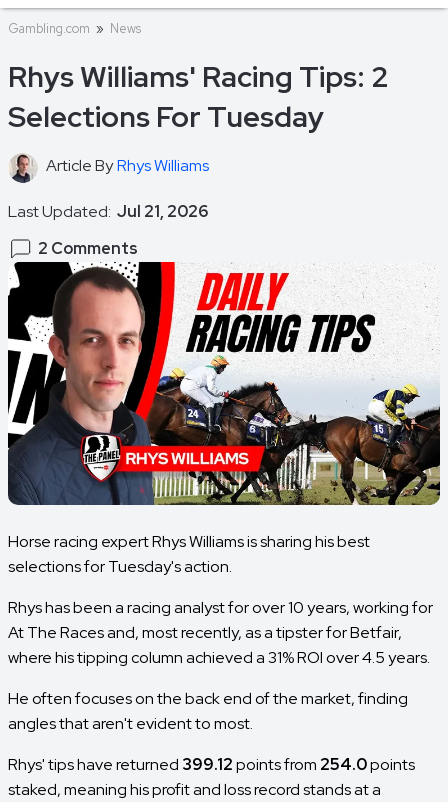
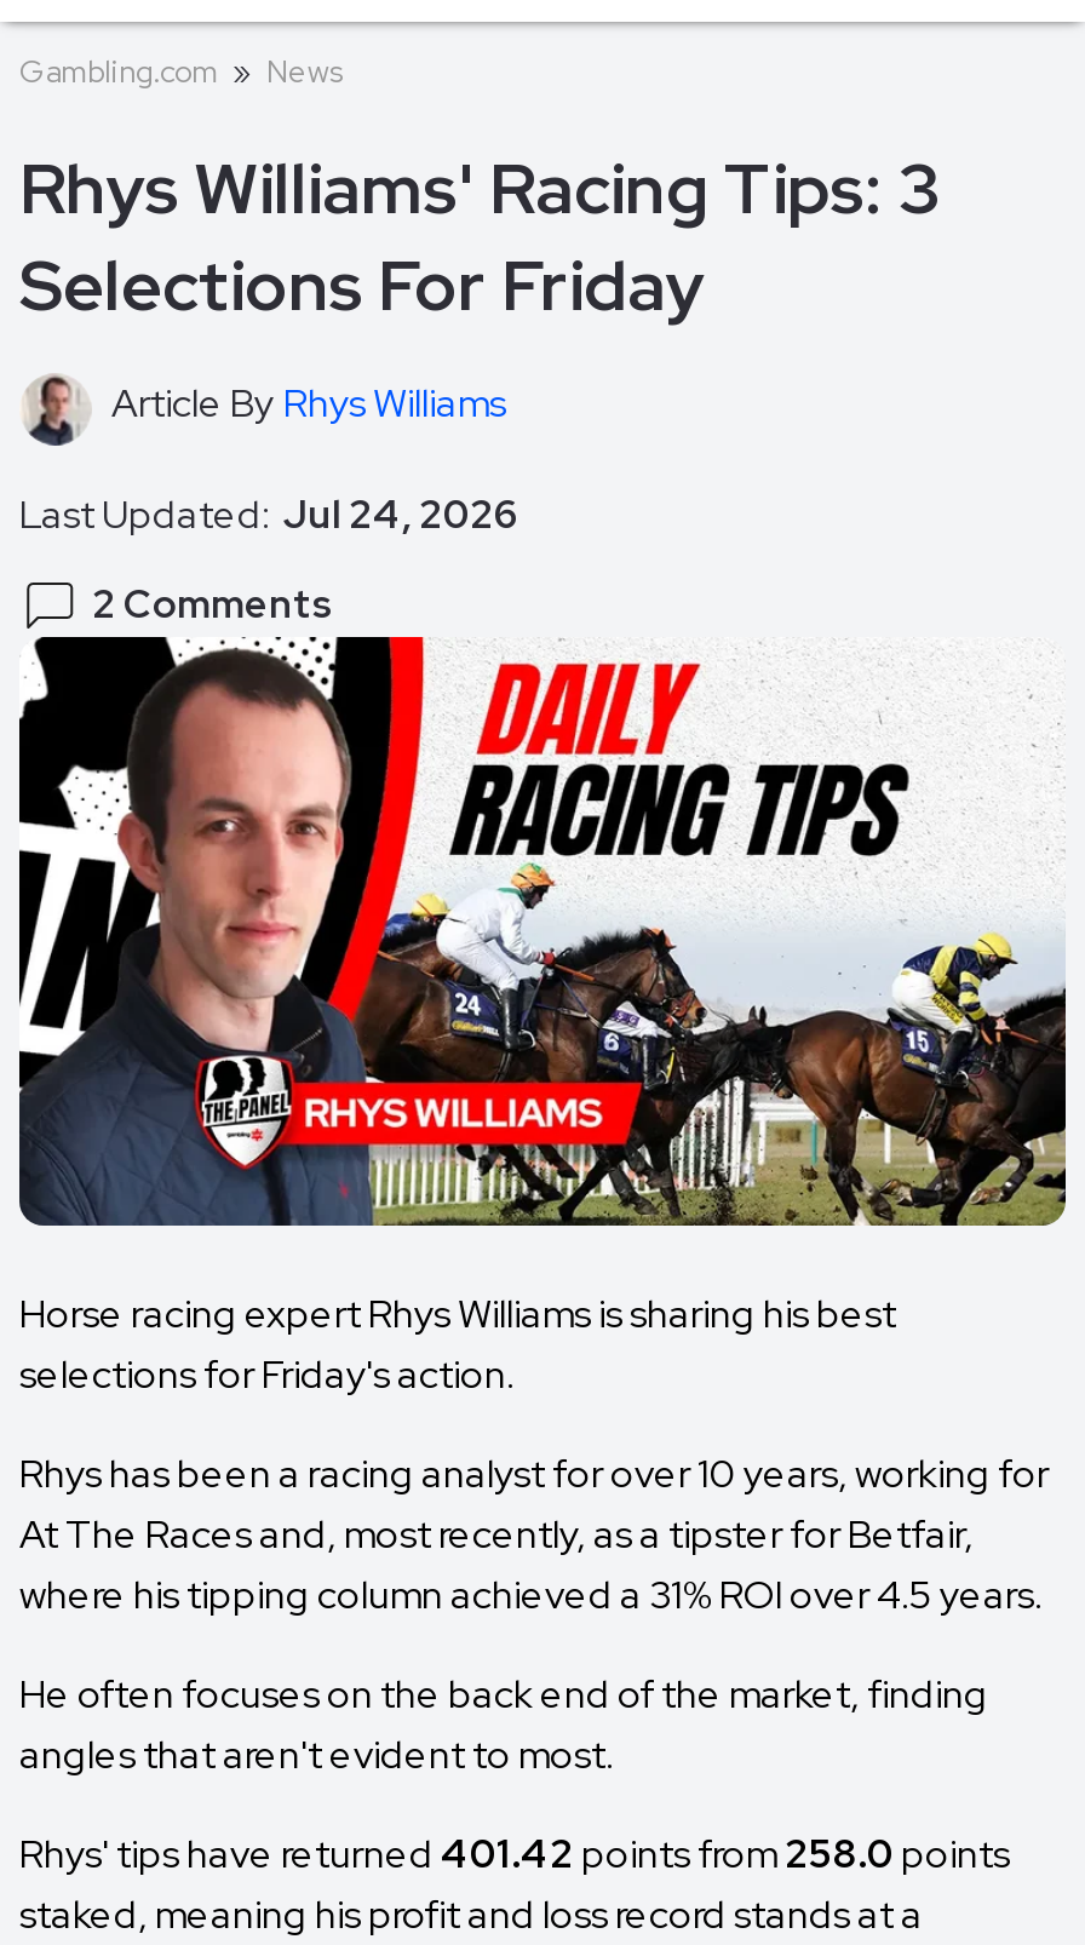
- Rhys Williams' Racing Tips: 2
+ Rhys Williams' Racing Tips: 3

- Selections For Tuesday
+ Selections For Friday

- Last Updated: Jul 21, 2026
+ Last Updated: Jul 24, 2026

- selections for Tuesday's action.
+ selections for Friday's action.

- Rhys' tips have returned 399.12 points from 254.0 points
+ Rhys' tips have returned 401.42 points from 258.0 points
